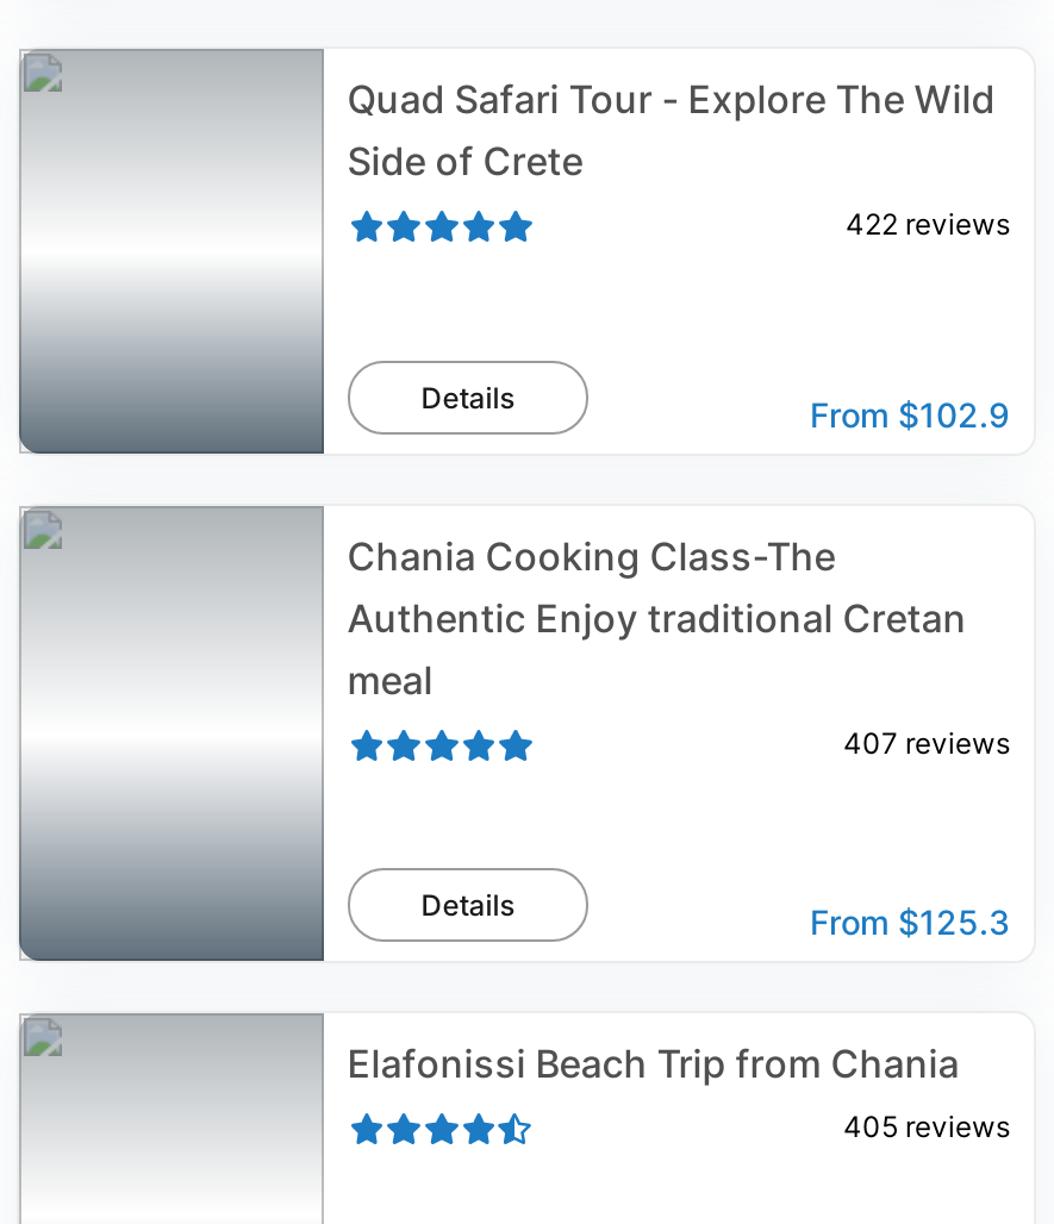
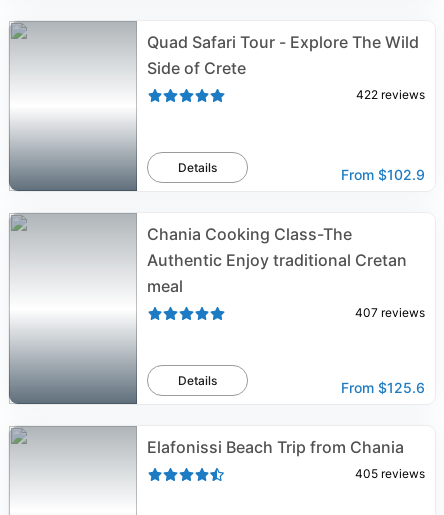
- From $125.3
+ From $125.6
